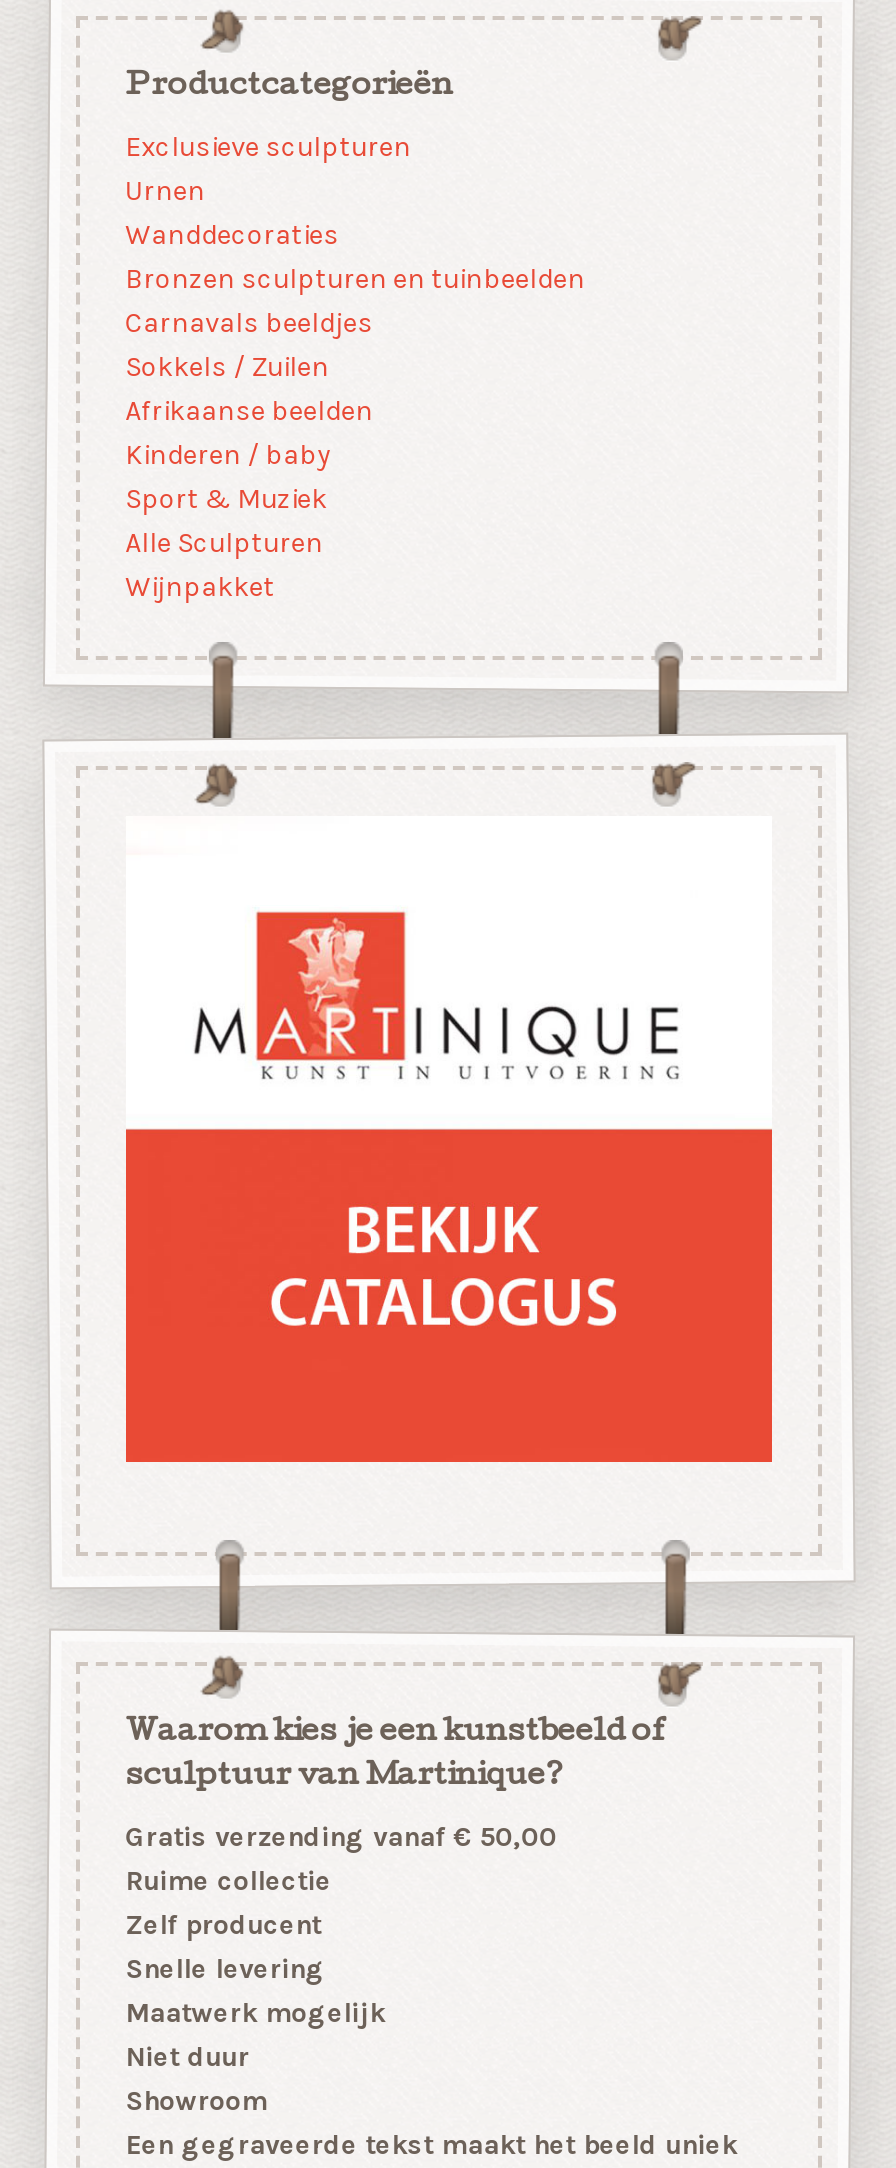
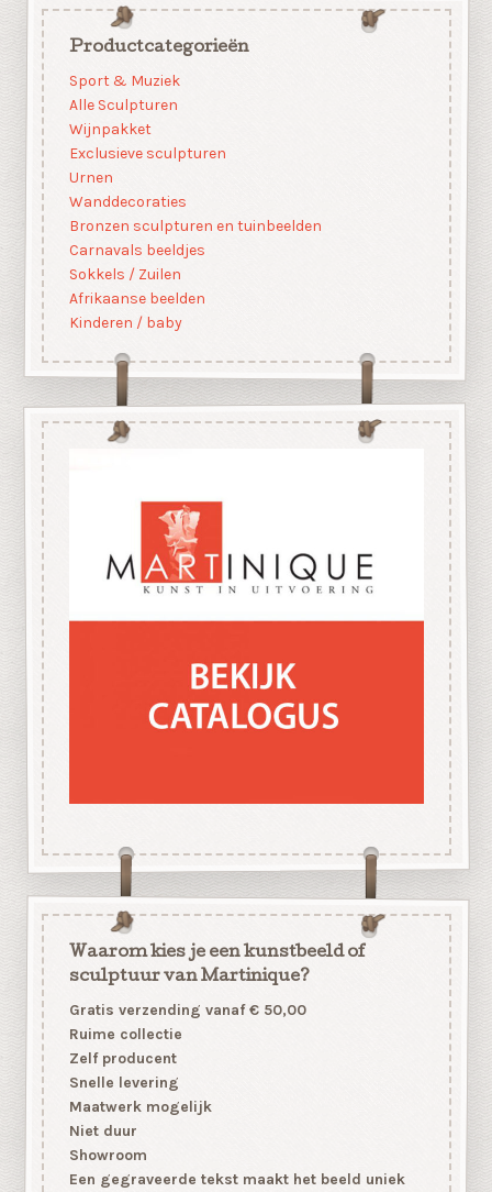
moved down: Exclusieve sculpturen | Urnen | Wanddecoraties | Bronzen sculpturen en tuinbeelden | Carnavals beeldjes | Sokkels / Zuilen | Afrikaanse beelden | Kinderen / baby

moved up: Sport & Muziek | Alle Sculpturen | Wijnpakket
